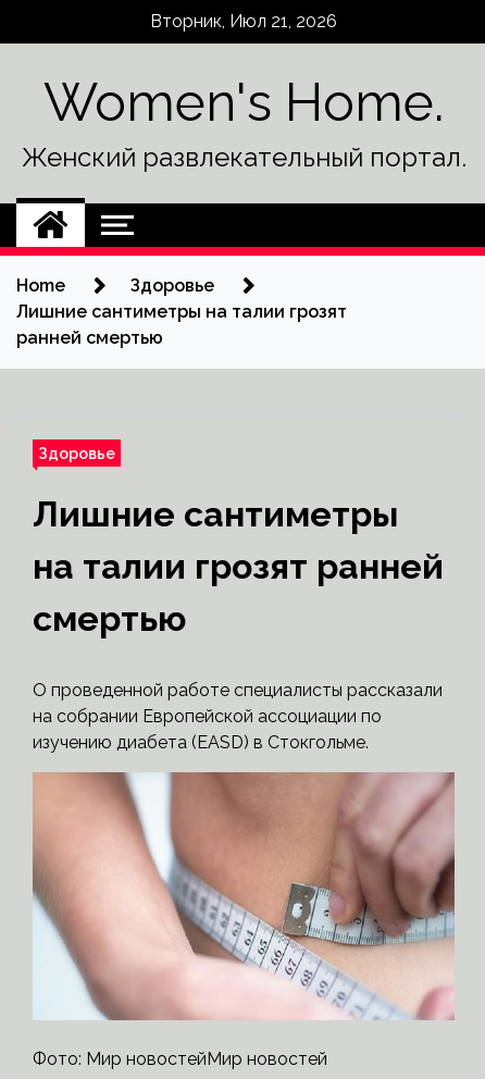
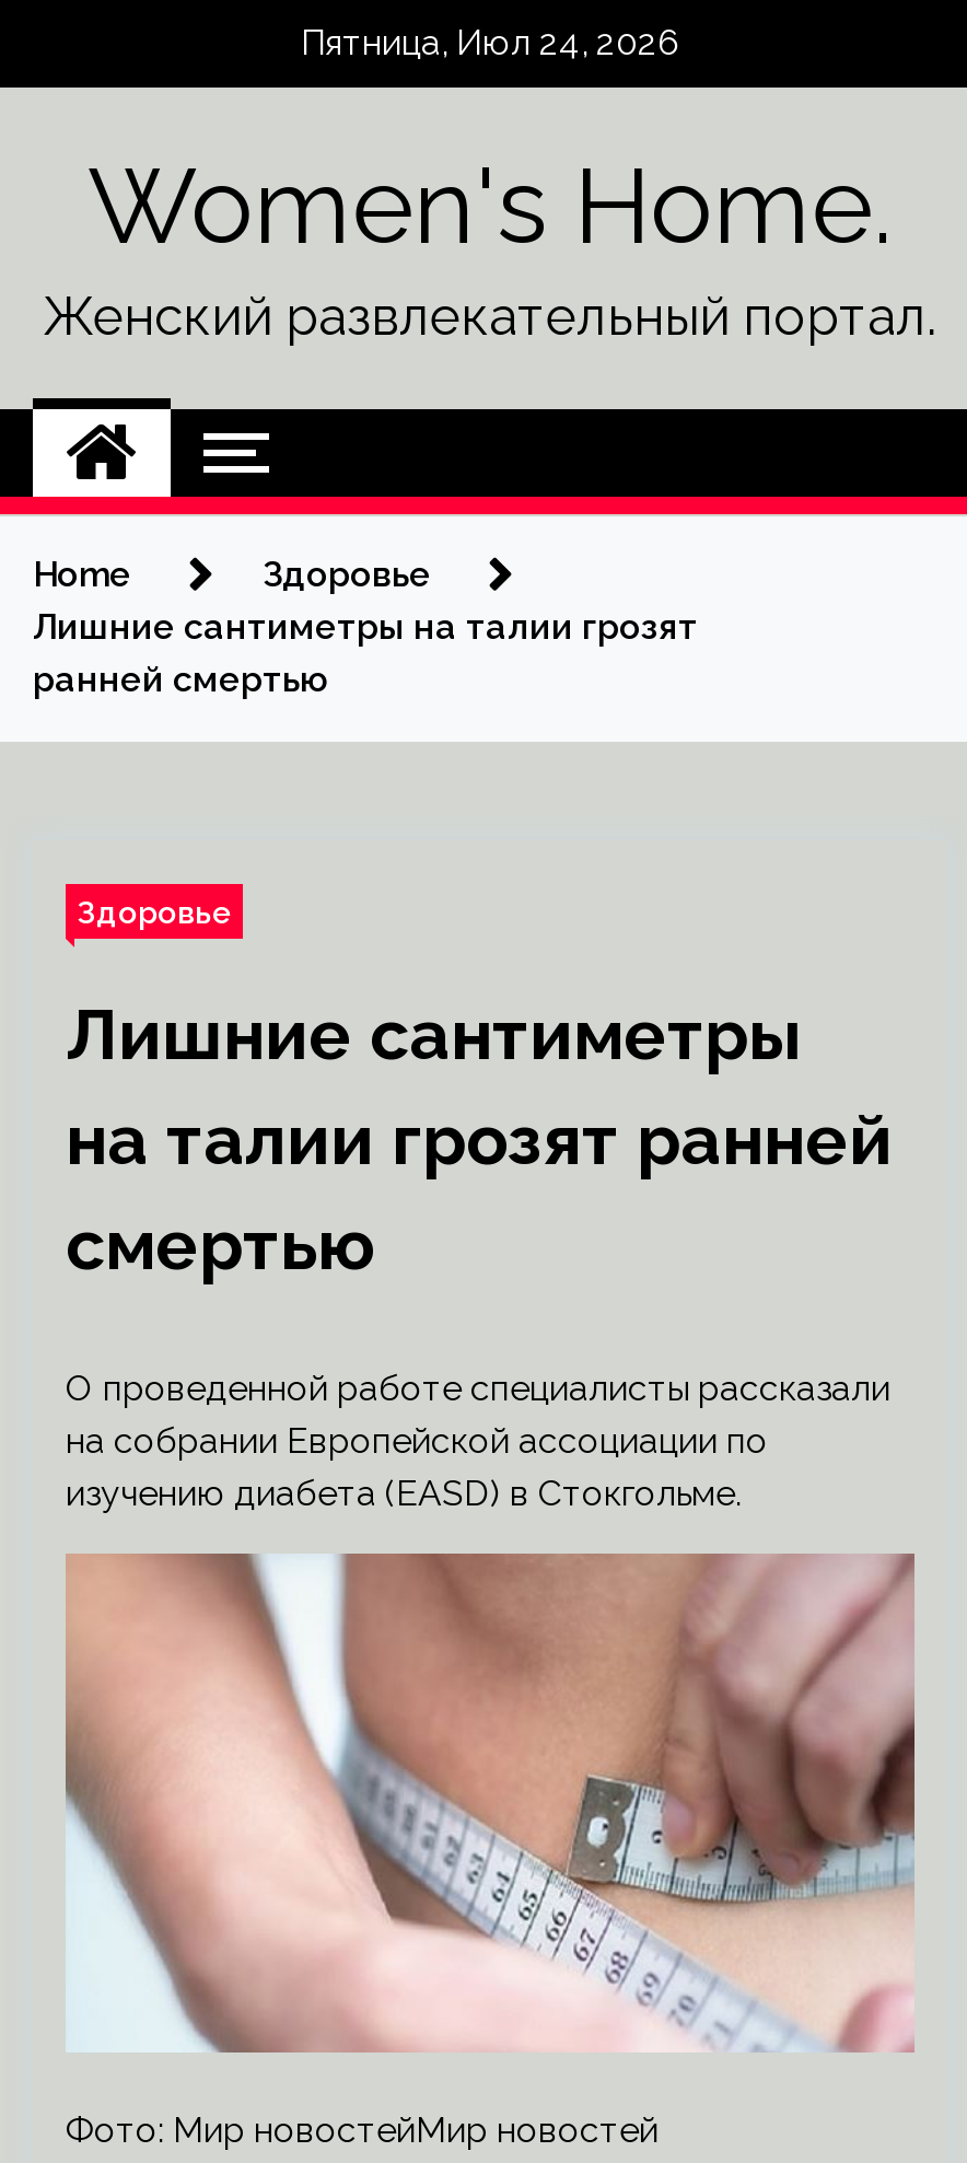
- Вторник, Июл 21, 2026
+ Пятница, Июл 24, 2026
